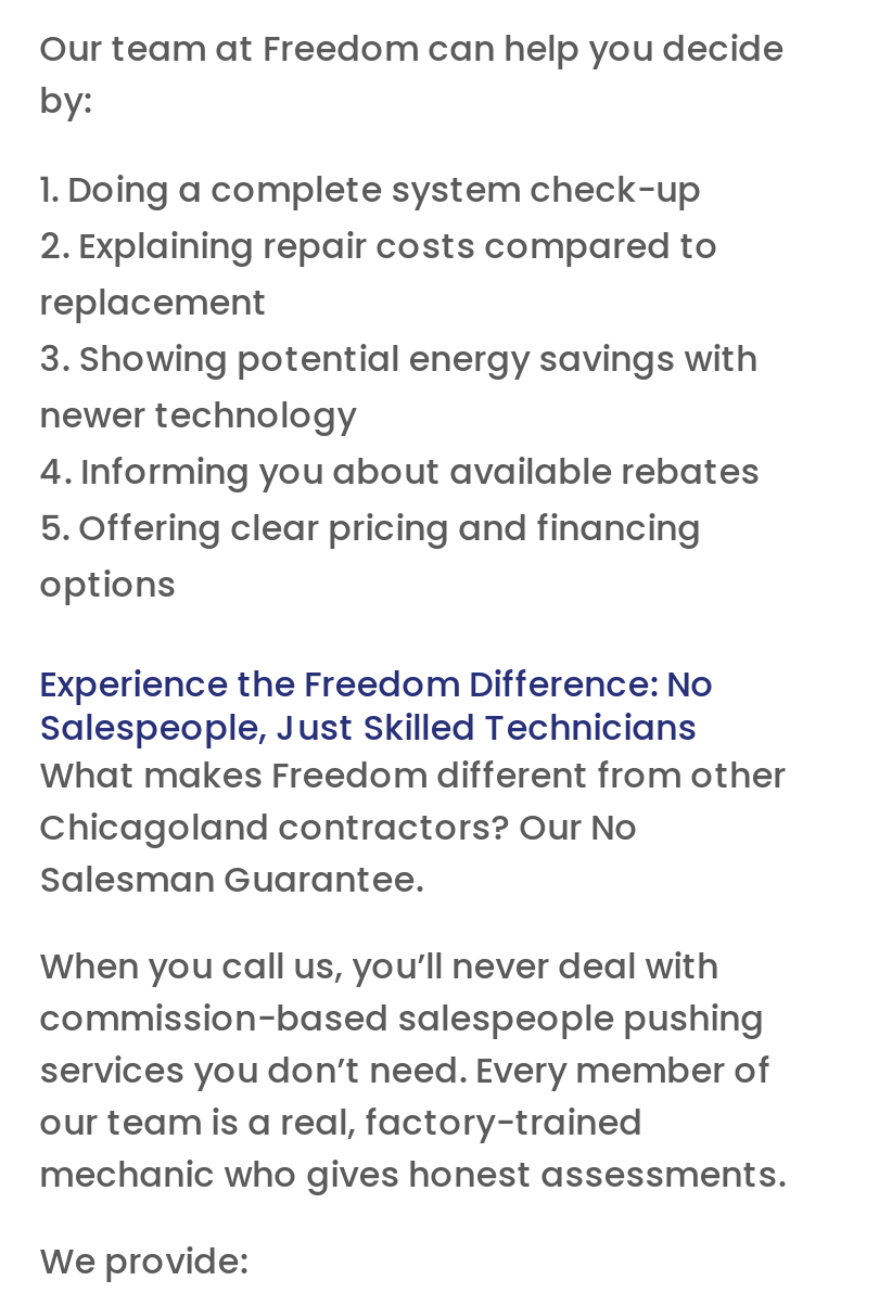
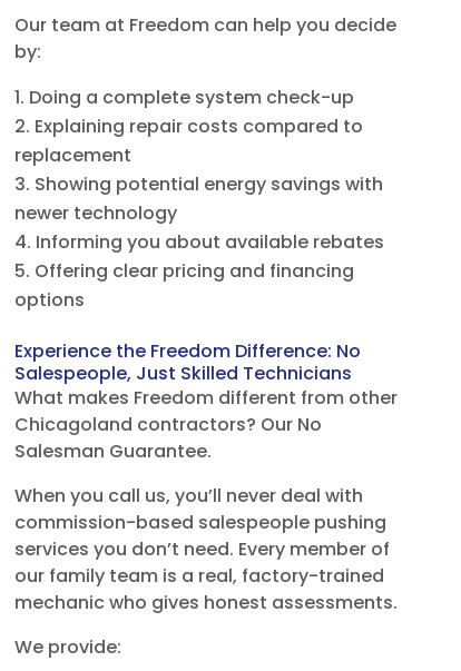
- our team is a real, factory-trained
+ our family team is a real, factory-trained
